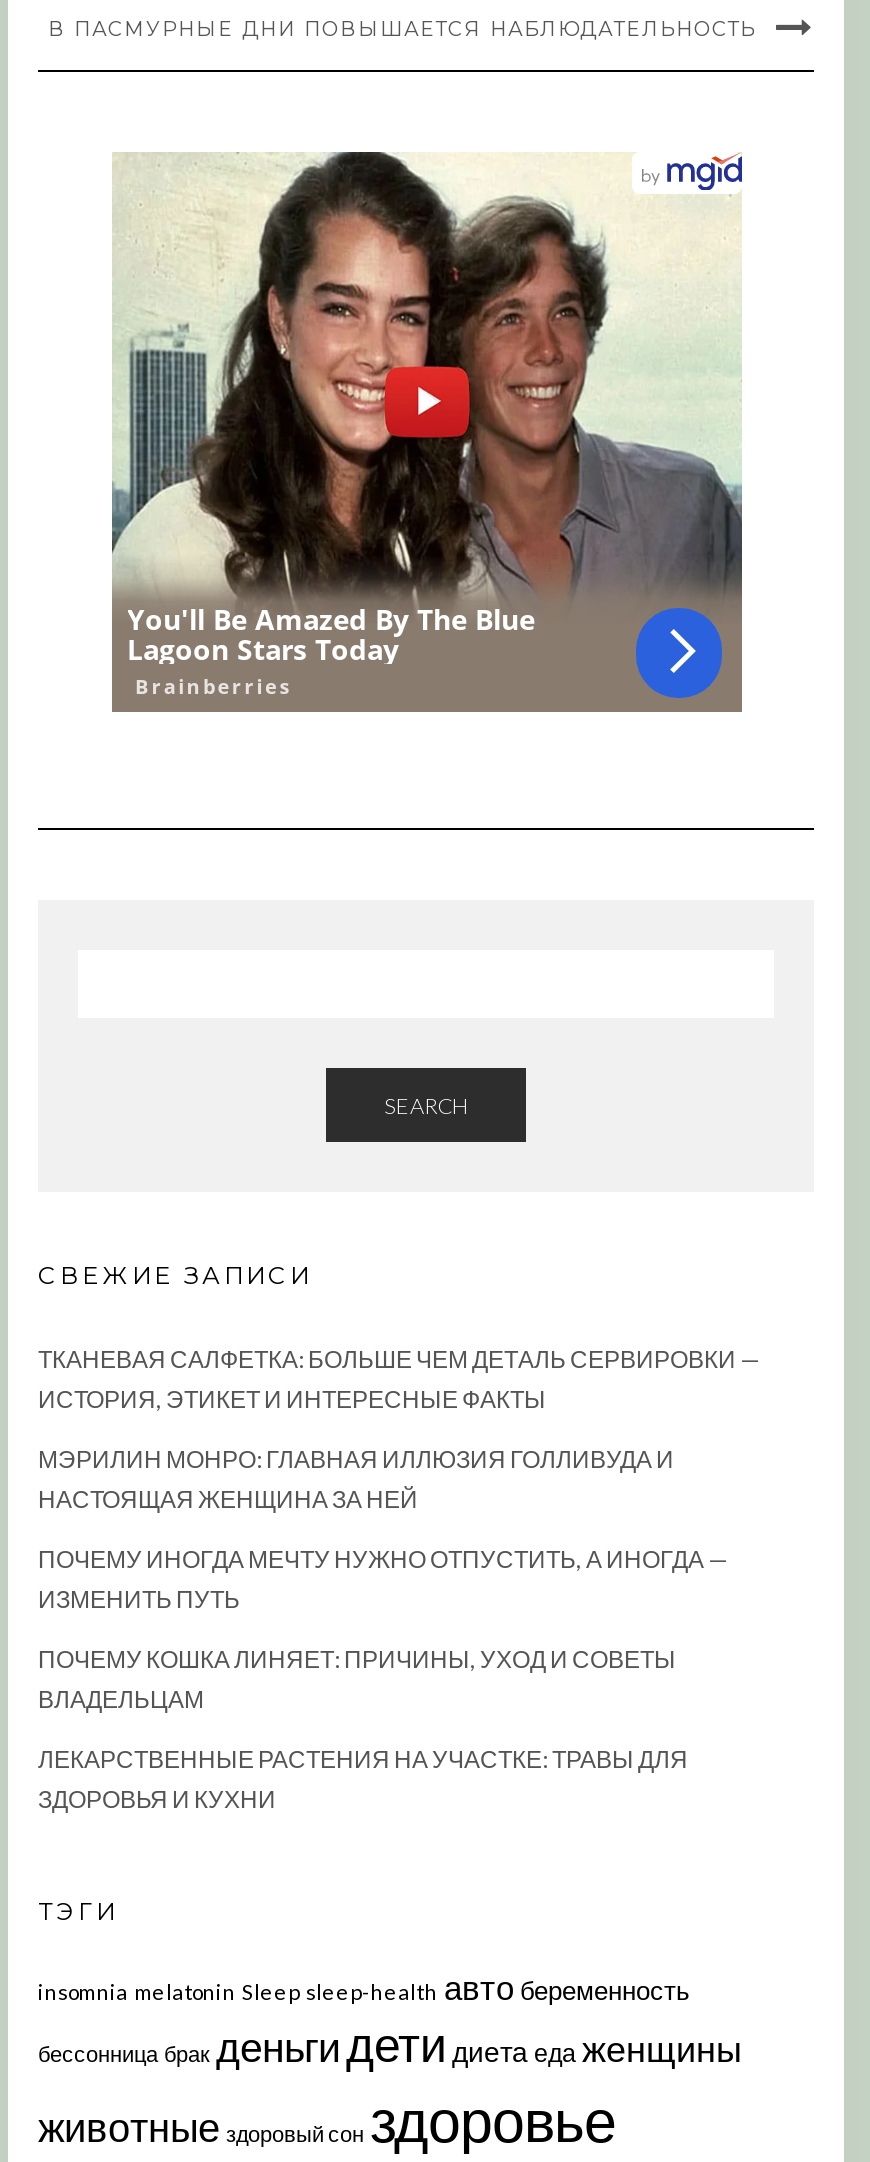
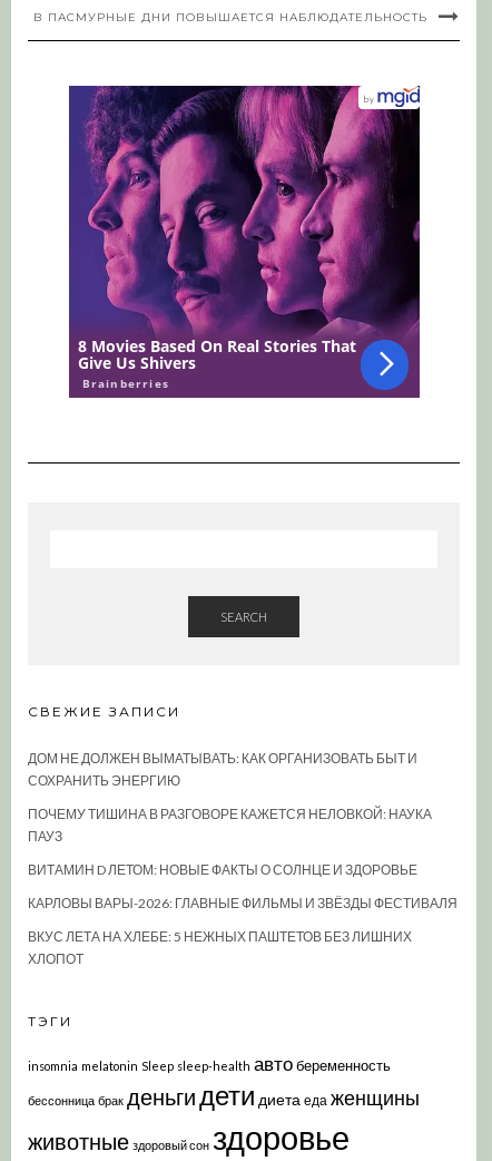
- [image]
+ [image]

- ТКАНЕВАЯ САЛФЕТКА: БОЛЬШЕ ЧЕМ ДЕТАЛЬ СЕРВИРОВКИ —
- ИСТОРИЯ, ЭТИКЕТ И ИНТЕРЕСНЫЕ ФАКТЫ
+ ДОМ НЕ ДОЛЖЕН ВЫМАТЫВАТЬ: КАК ОРГАНИЗОВАТЬ БЫТ И
+ СОХРАНИТЬ ЭНЕРГИЮ

- МЭРИЛИН МОНРО: ГЛАВНАЯ ИЛЛЮЗИЯ ГОЛЛИВУДА И
- НАСТОЯЩАЯ ЖЕНЩИНА ЗА НЕЙ
+ ПОЧЕМУ ТИШИНА В РАЗГОВОРЕ КАЖЕТСЯ НЕЛОВКОЙ: НАУКА
+ ПАУЗ

- ПОЧЕМУ ИНОГДА МЕЧТУ НУЖНО ОТПУСТИТЬ, А ИНОГДА —
- ИЗМЕНИТЬ ПУТЬ
+ ВИТАМИН D ЛЕТОМ: НОВЫЕ ФАКТЫ О СОЛНЦЕ И ЗДОРОВЬЕ

- ПОЧЕМУ КОШКА ЛИНЯЕТ: ПРИЧИНЫ, УХОД И СОВЕТЫ
- ВЛАДЕЛЬЦАМ
+ КАРЛОВЫ ВАРЫ-2026: ГЛАВНЫЕ ФИЛЬМЫ И ЗВЁЗДЫ ФЕСТИВАЛЯ

- ЛЕКАРСТВЕННЫЕ РАСТЕНИЯ НА УЧАСТКЕ: ТРАВЫ ДЛЯ
- ЗДОРОВЬЯ И КУХНИ
+ ВКУС ЛЕТА НА ХЛЕБЕ: 5 НЕЖНЫХ ПАШТЕТОВ БЕЗ ЛИШНИХ
+ ХЛОПОТ
